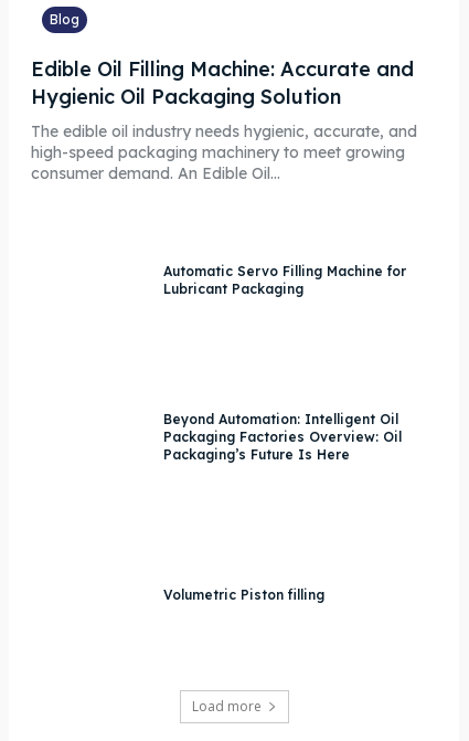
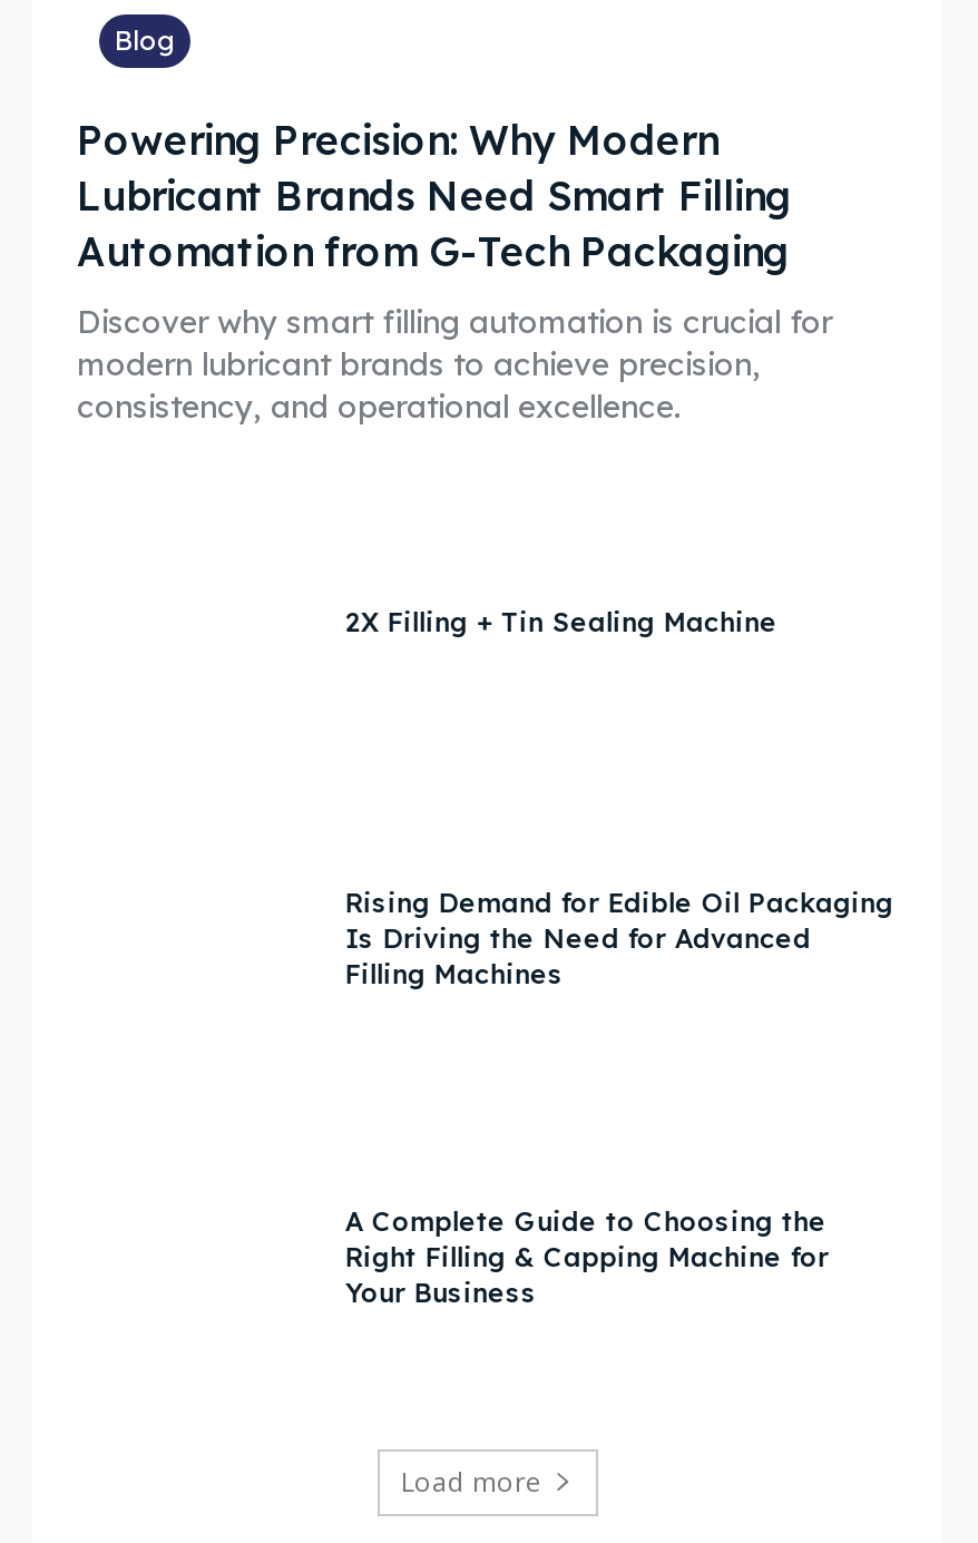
- Edible Oil Filling Machine: Accurate and
- Hygienic Oil Packaging Solution
+ Powering Precision: Why Modern
+ Lubricant Brands Need Smart Filling
+ Automation from G-Tech Packaging

- The edible oil industry needs hygienic, accurate, and
- high-speed packaging machinery to meet growing
- consumer demand. An Edible Oil...
+ Discover why smart filling automation is crucial for
+ modern lubricant brands to achieve precision,
+ consistency, and operational excellence.

- Automatic Servo Filling Machine for
- Lubricant Packaging
+ 2X Filling + Tin Sealing Machine

- Beyond Automation: Intelligent Oil
- Packaging Factories Overview: Oil
- Packaging’s Future Is Here
+ Rising Demand for Edible Oil Packaging
+ Is Driving the Need for Advanced
+ Filling Machines

- Volumetric Piston filling
+ A Complete Guide to Choosing the
+ Right Filling & Capping Machine for
+ Your Business
